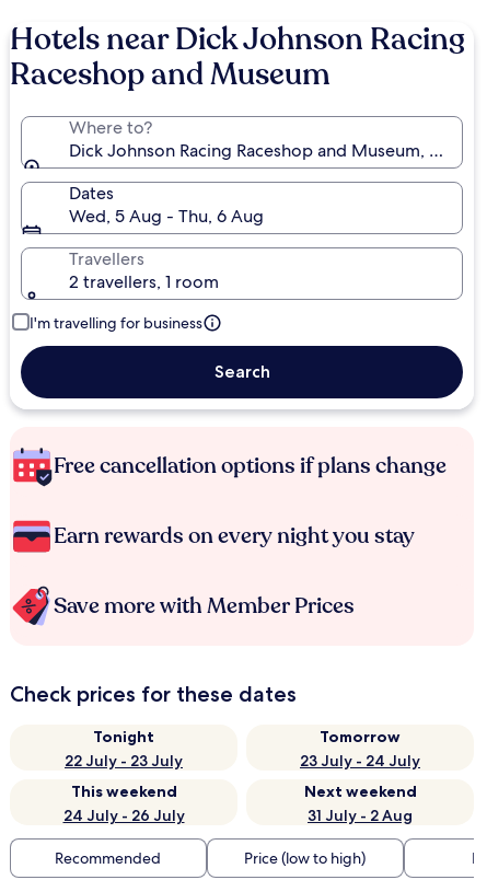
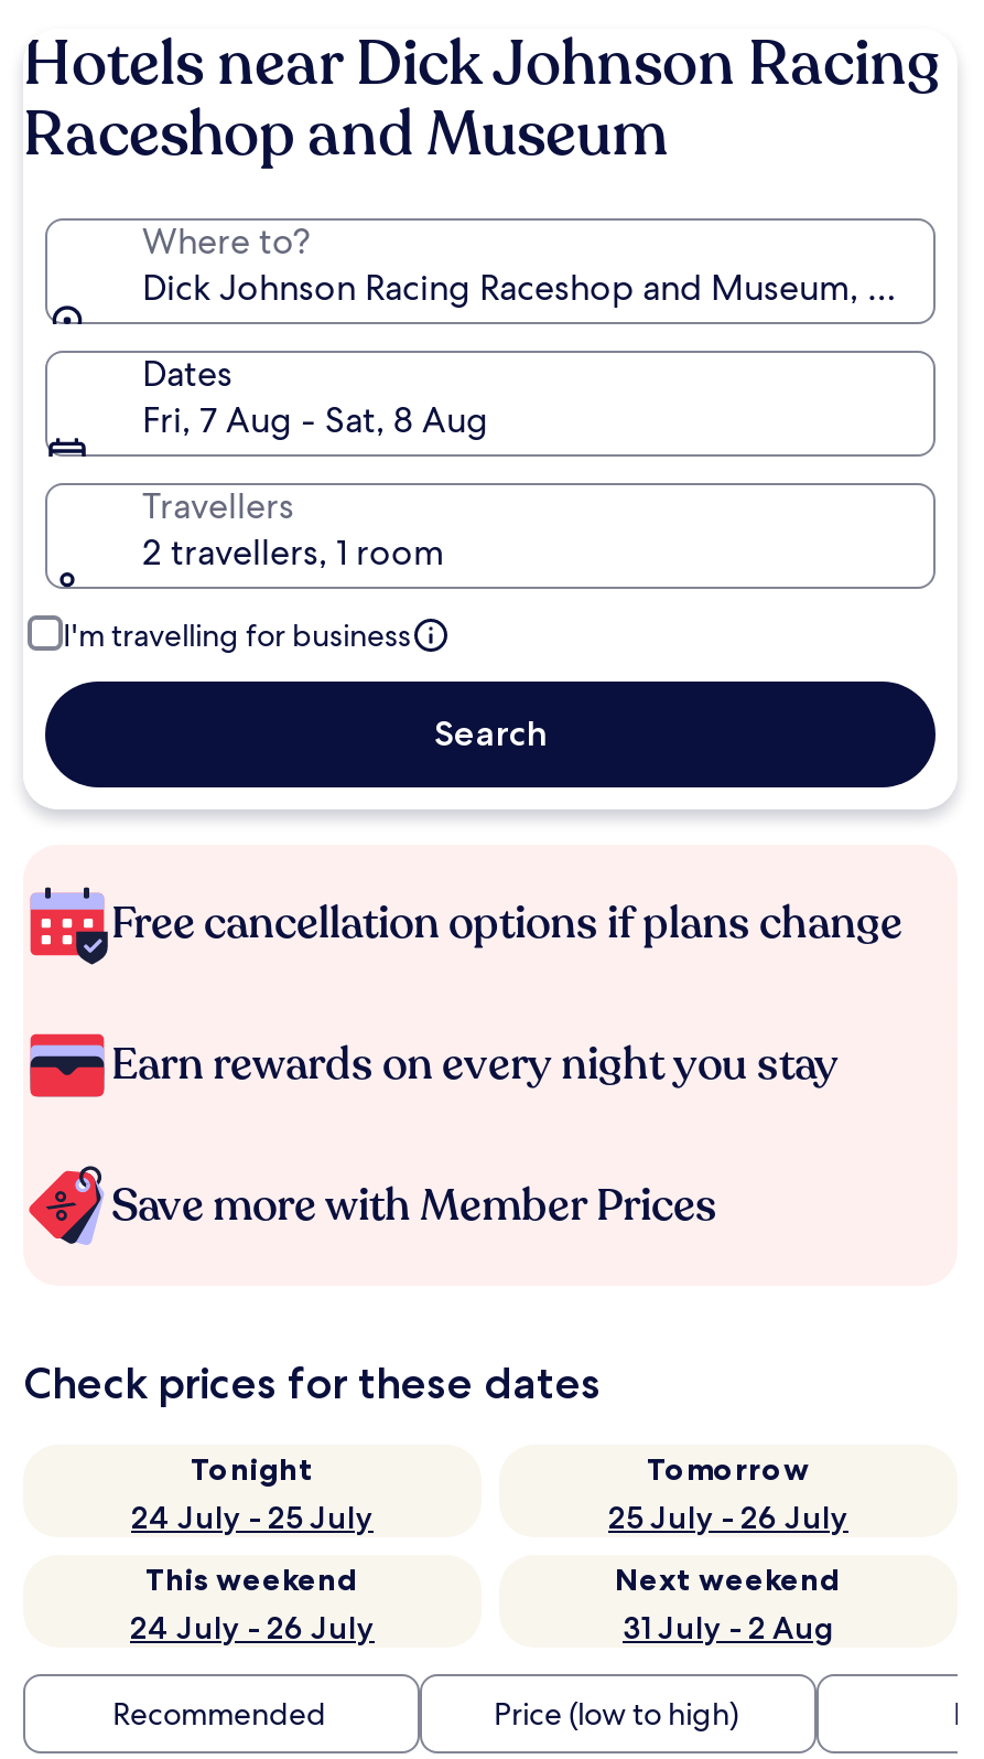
- Wed, 5 Aug - Thu, 6 Aug
+ Fri, 7 Aug - Sat, 8 Aug

- 22 July - 23 July
+ 24 July - 25 July

- 23 July - 24 July
+ 25 July - 26 July
